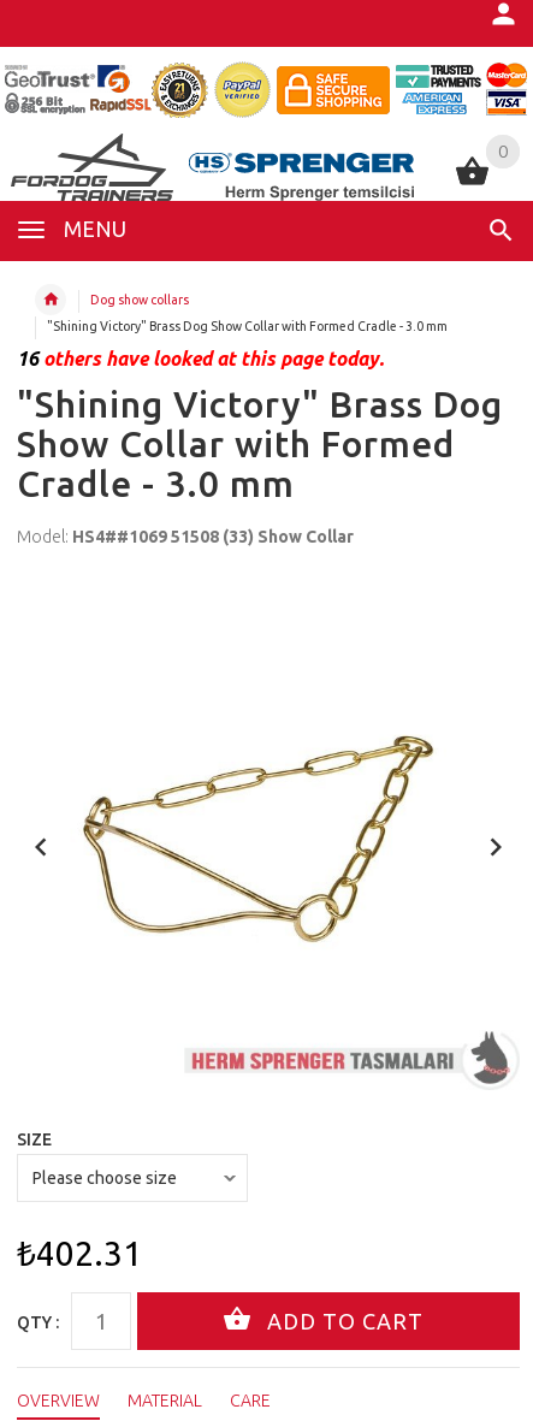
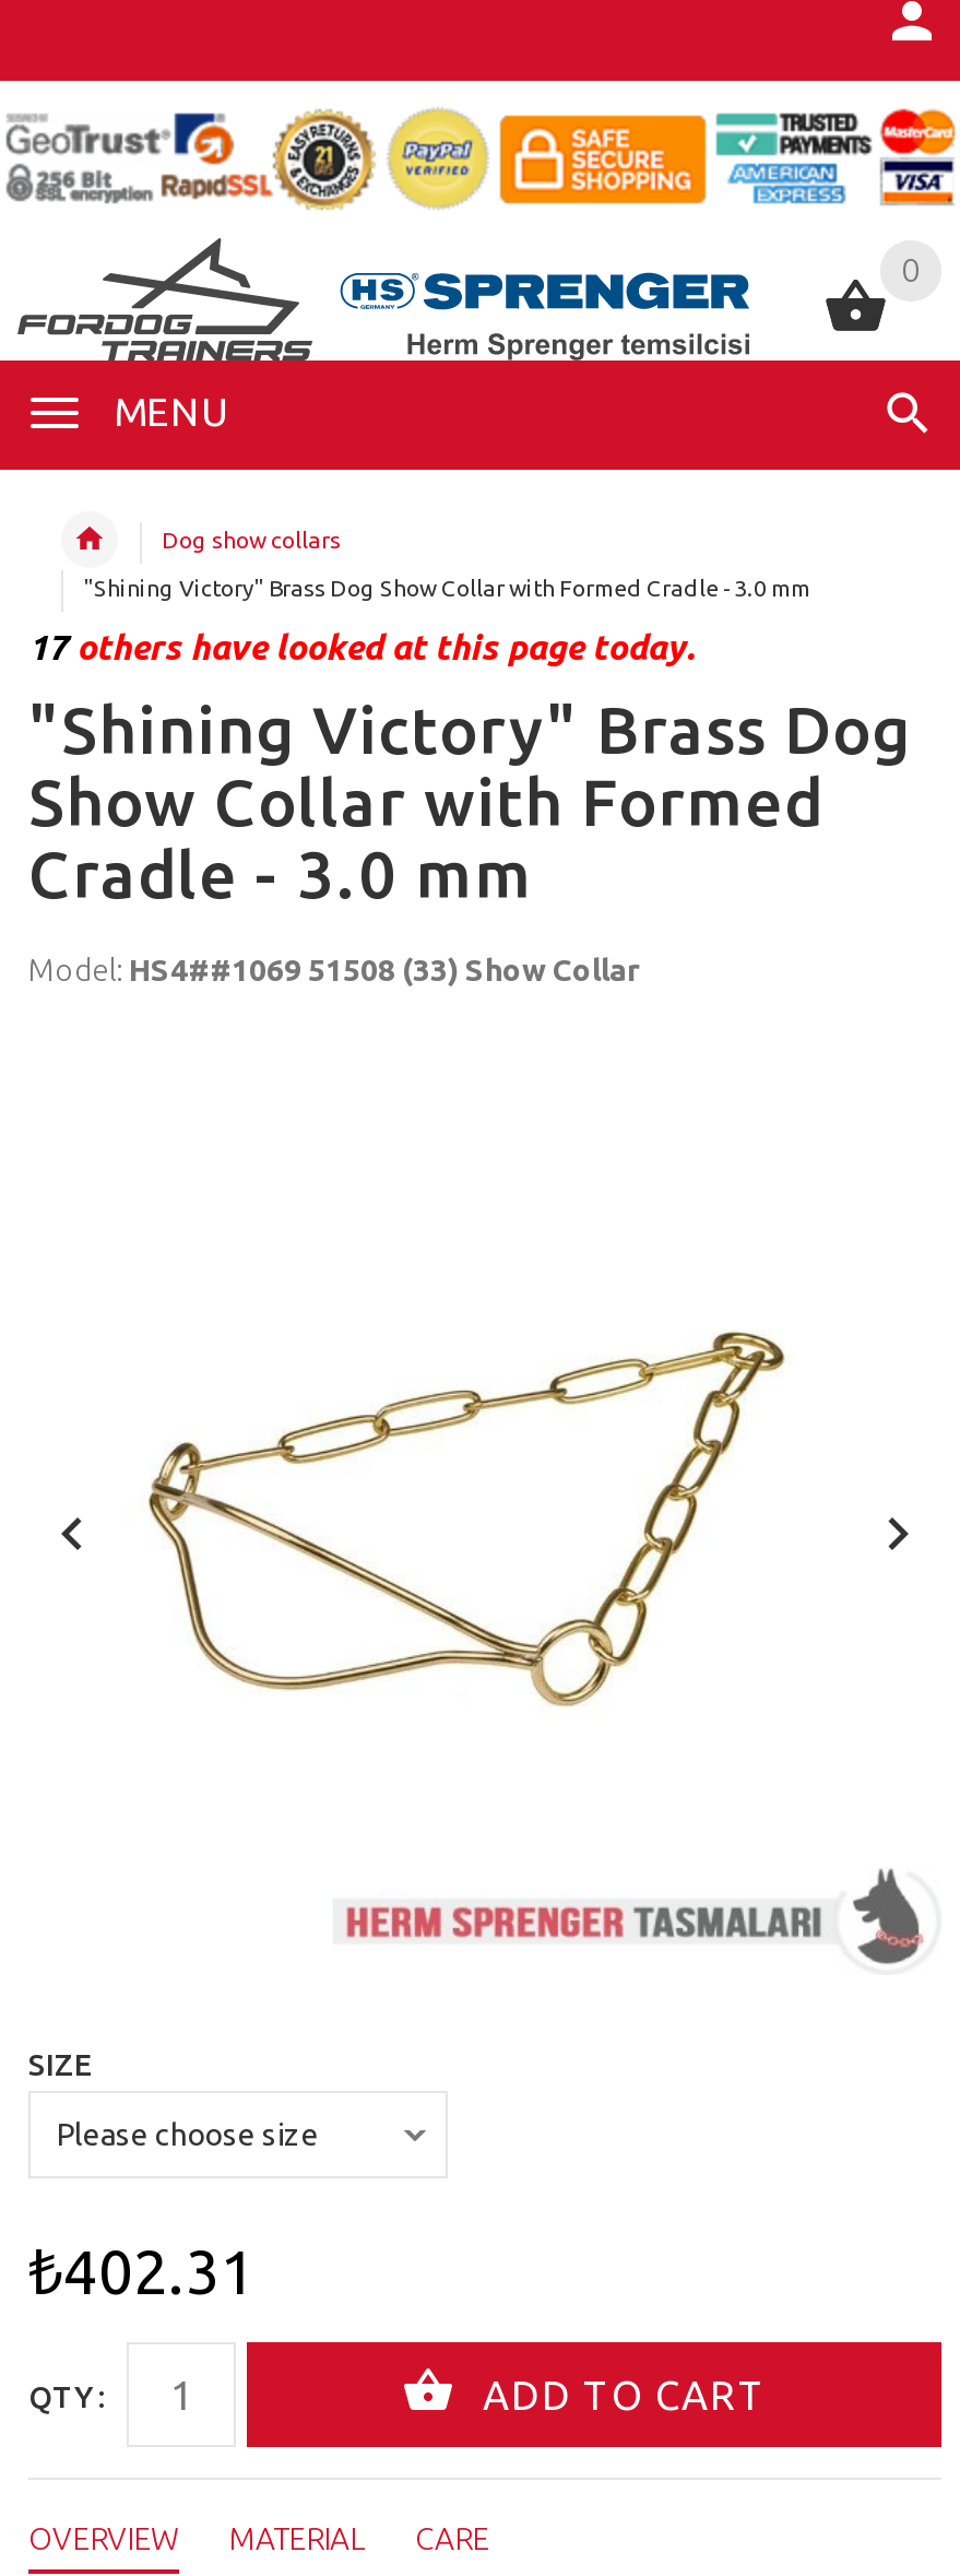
- 16 others have looked at this page today.
+ 17 others have looked at this page today.
